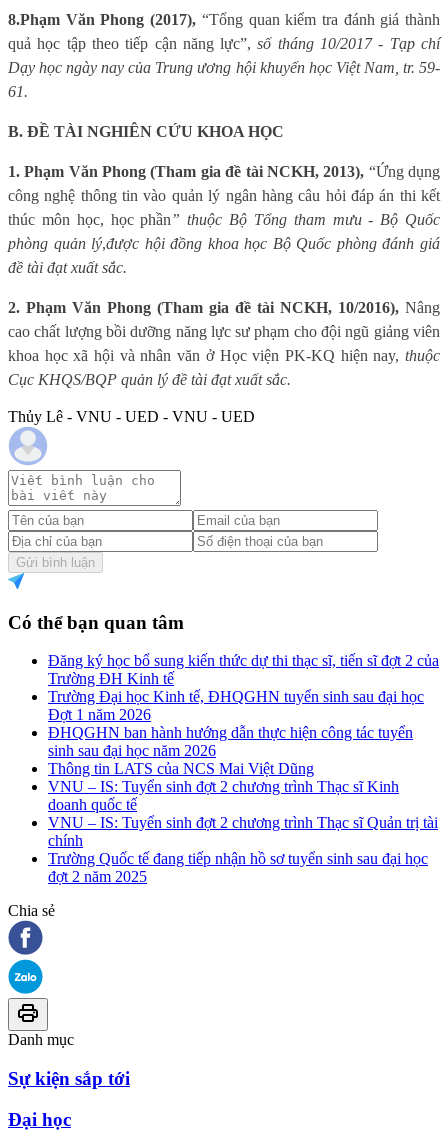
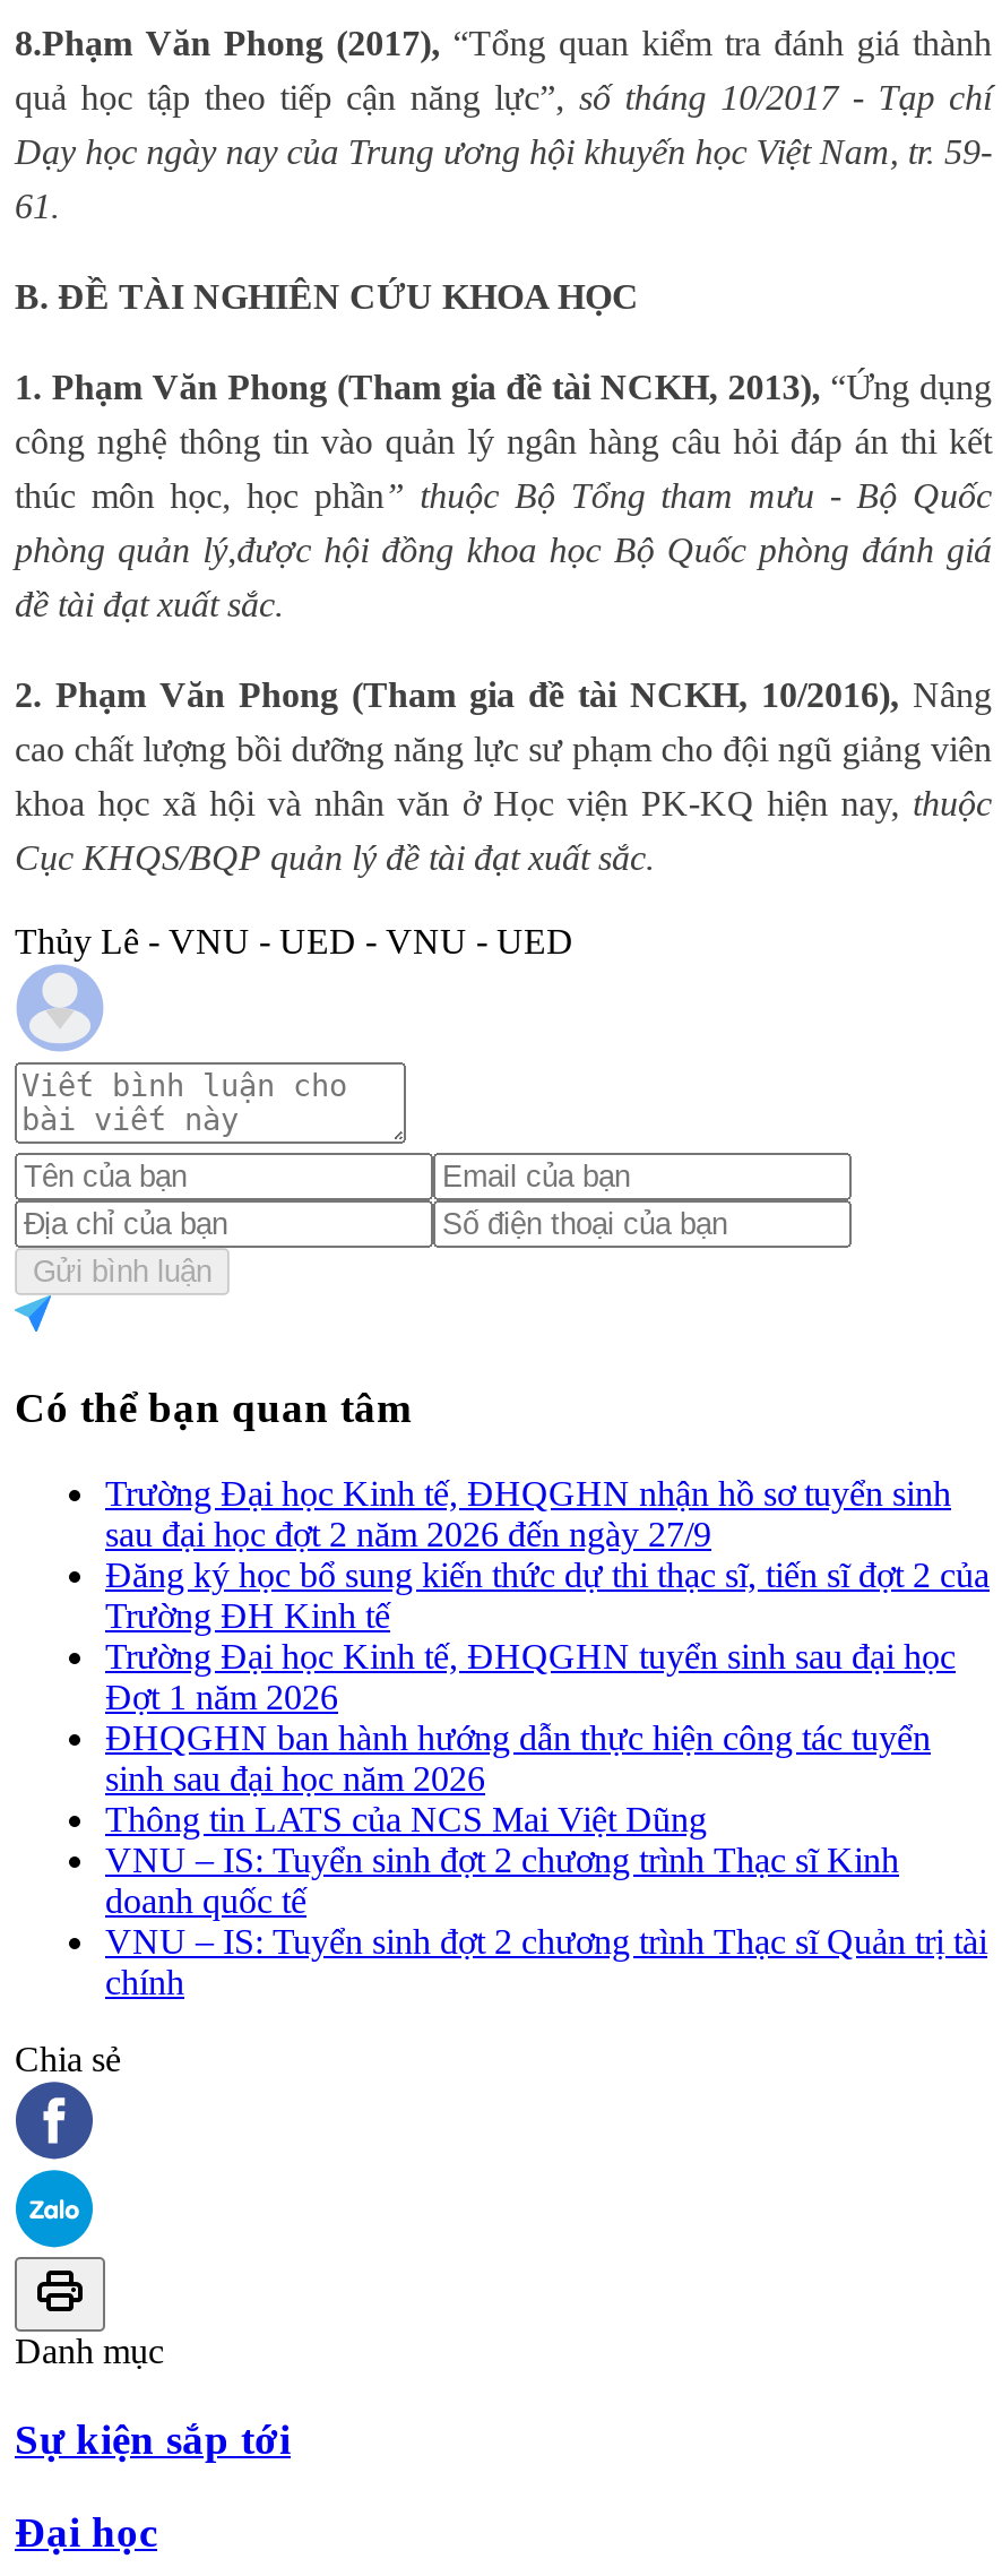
+ Trường Đại học Kinh tế, ĐHQGHN nhận hồ sơ tuyển sinh
+ sau đại học đợt 2 năm 2026 đến ngày 27/9

moved down: Đăng ký học bổ sung kiến thức dự thi thạc sĩ, tiến sĩ đợt 2 của | Trường ĐH Kinh tế | Trường Đại học Kinh tế, ĐHQGHN tuyển sinh sau đại học | ... | VNU – IS: Tuyển sinh đợt 2 chương trình Thạc sĩ Quản trị tài | chính

- Trường Quốc tế đang tiếp nhận hồ sơ tuyển sinh sau đại học
- đợt 2 năm 2025
